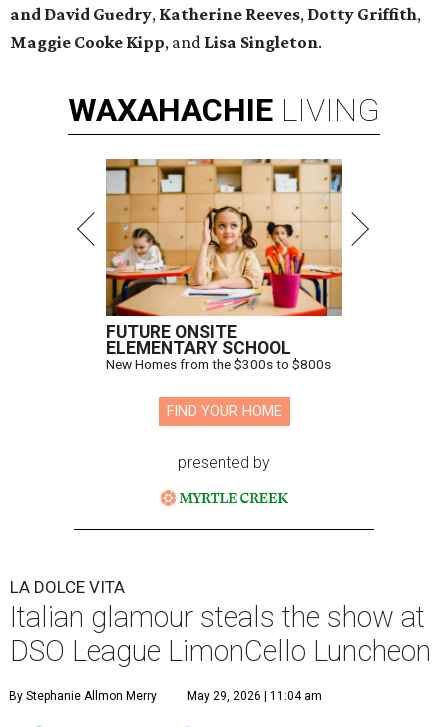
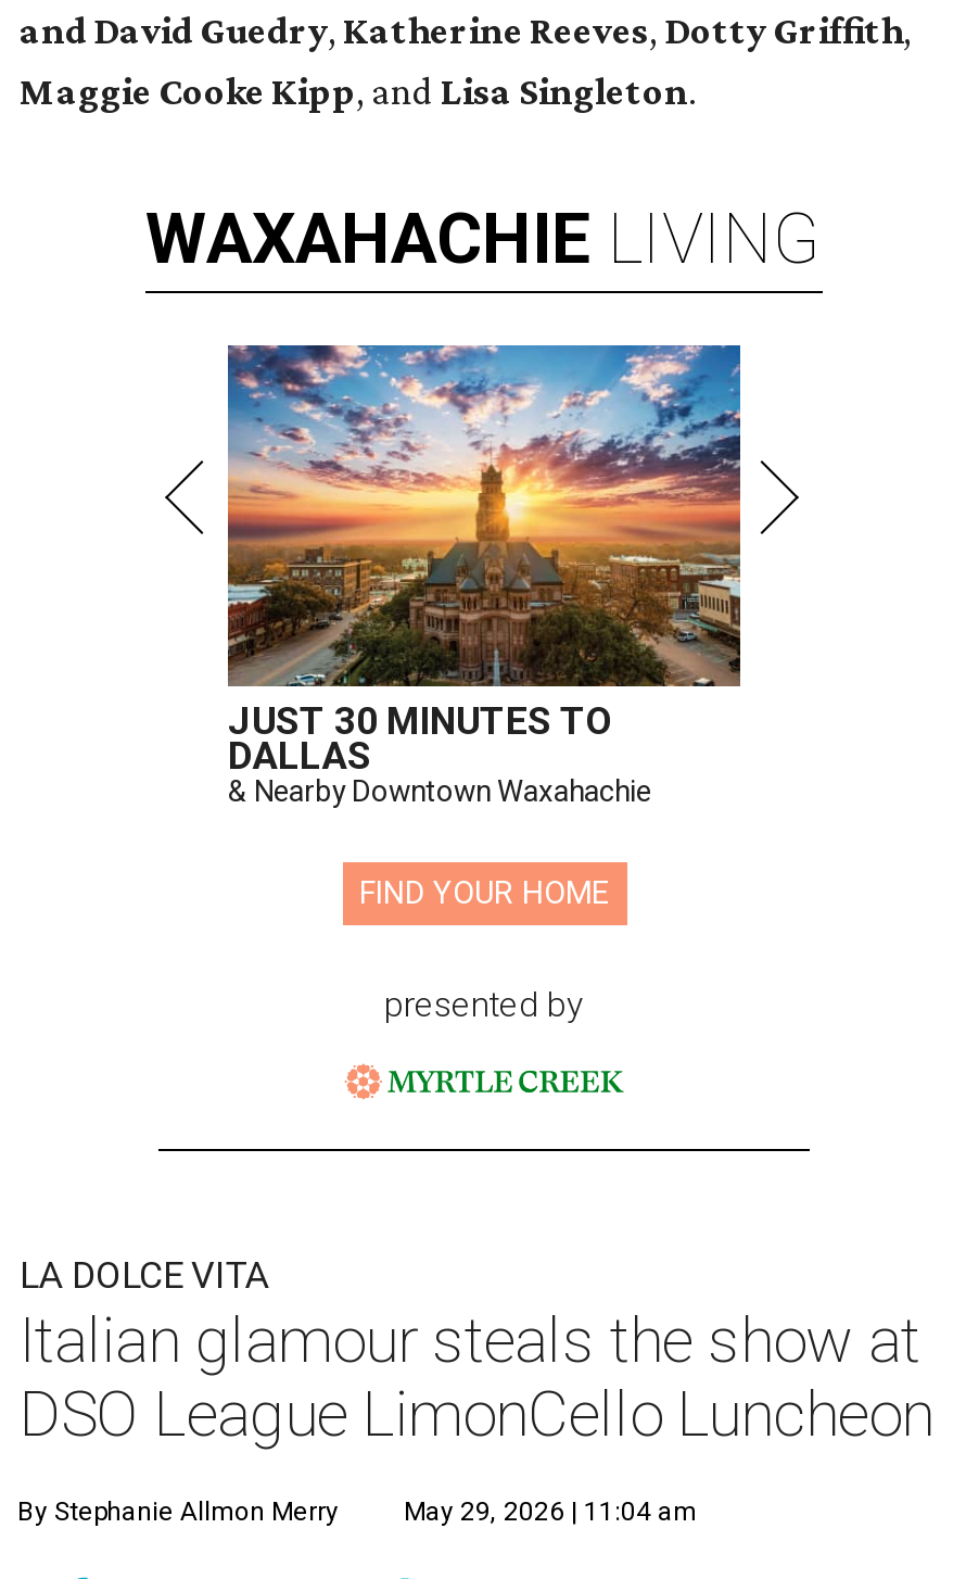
- [image]
- FUTURE ONSITE
- ELEMENTARY SCHOOL
- New Homes from the $300s to $800s
+ [image]
+ JUST 30 MINUTES TO
+ DALLAS
+ & Nearby Downtown Waxahachie
